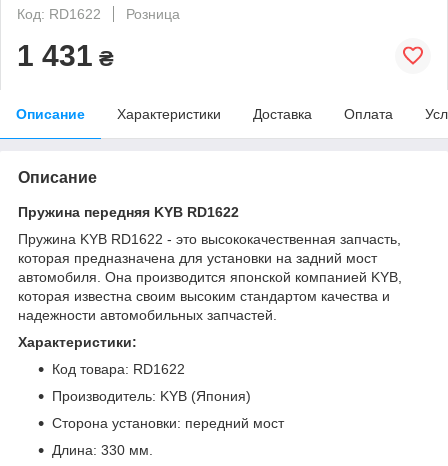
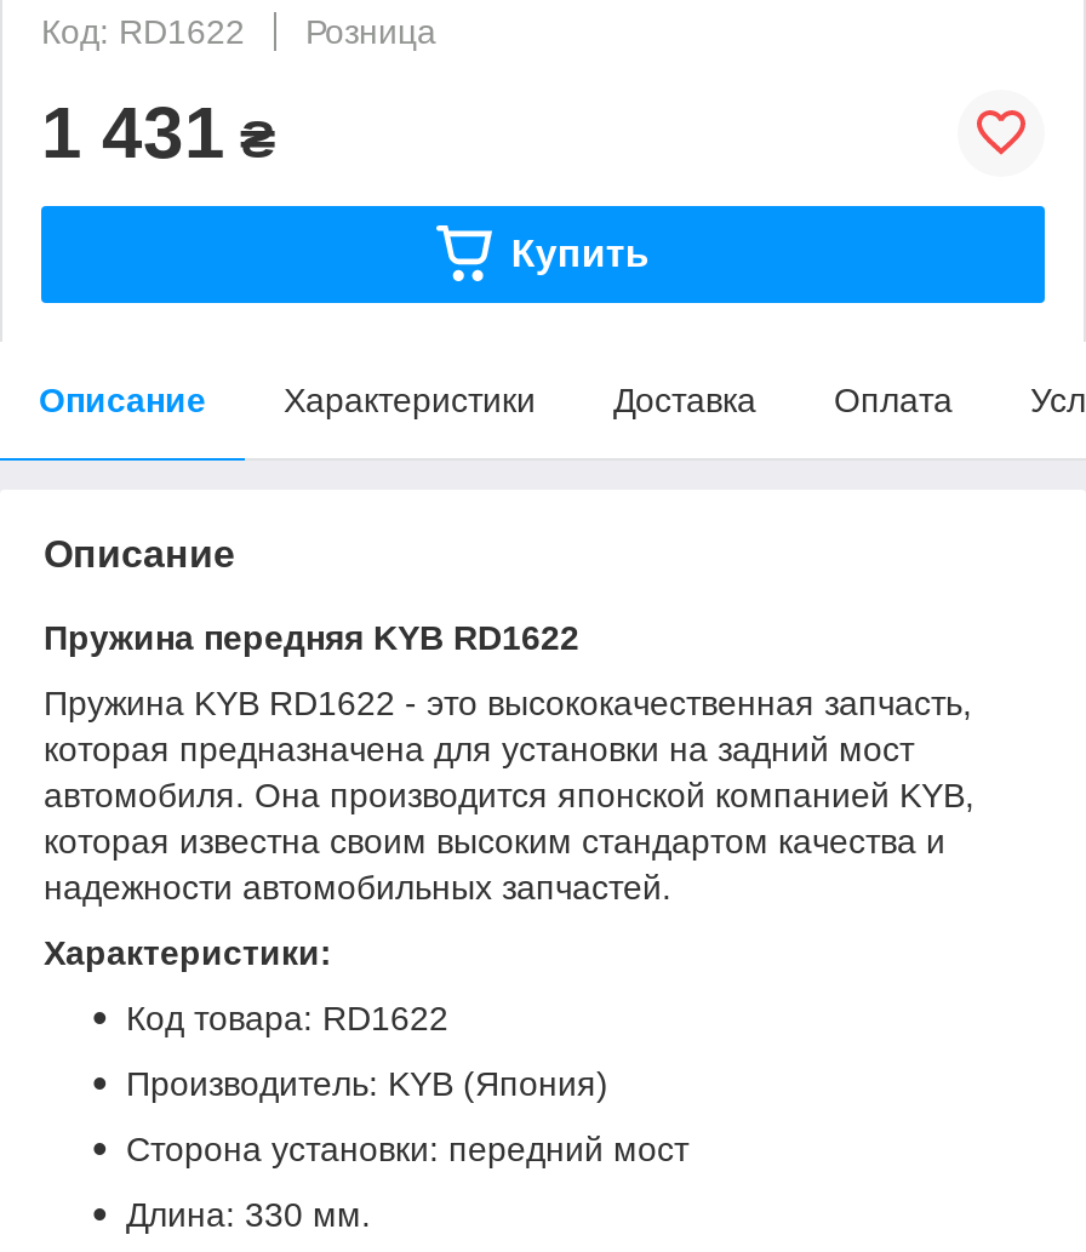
+ Купить
